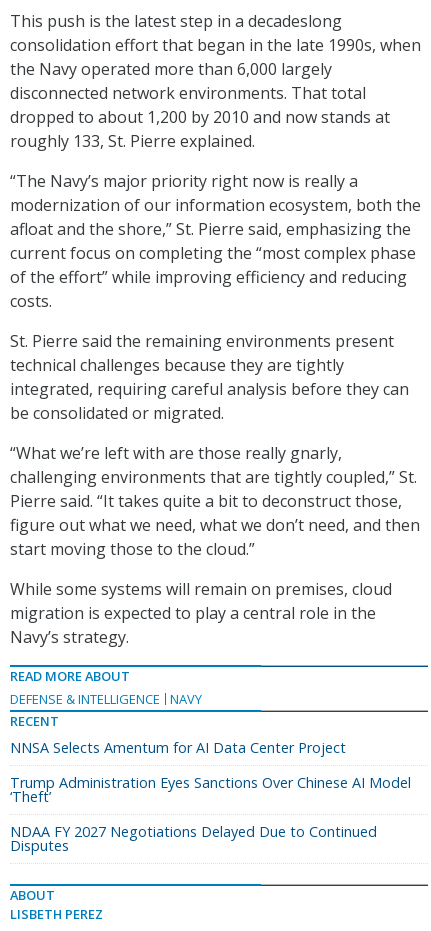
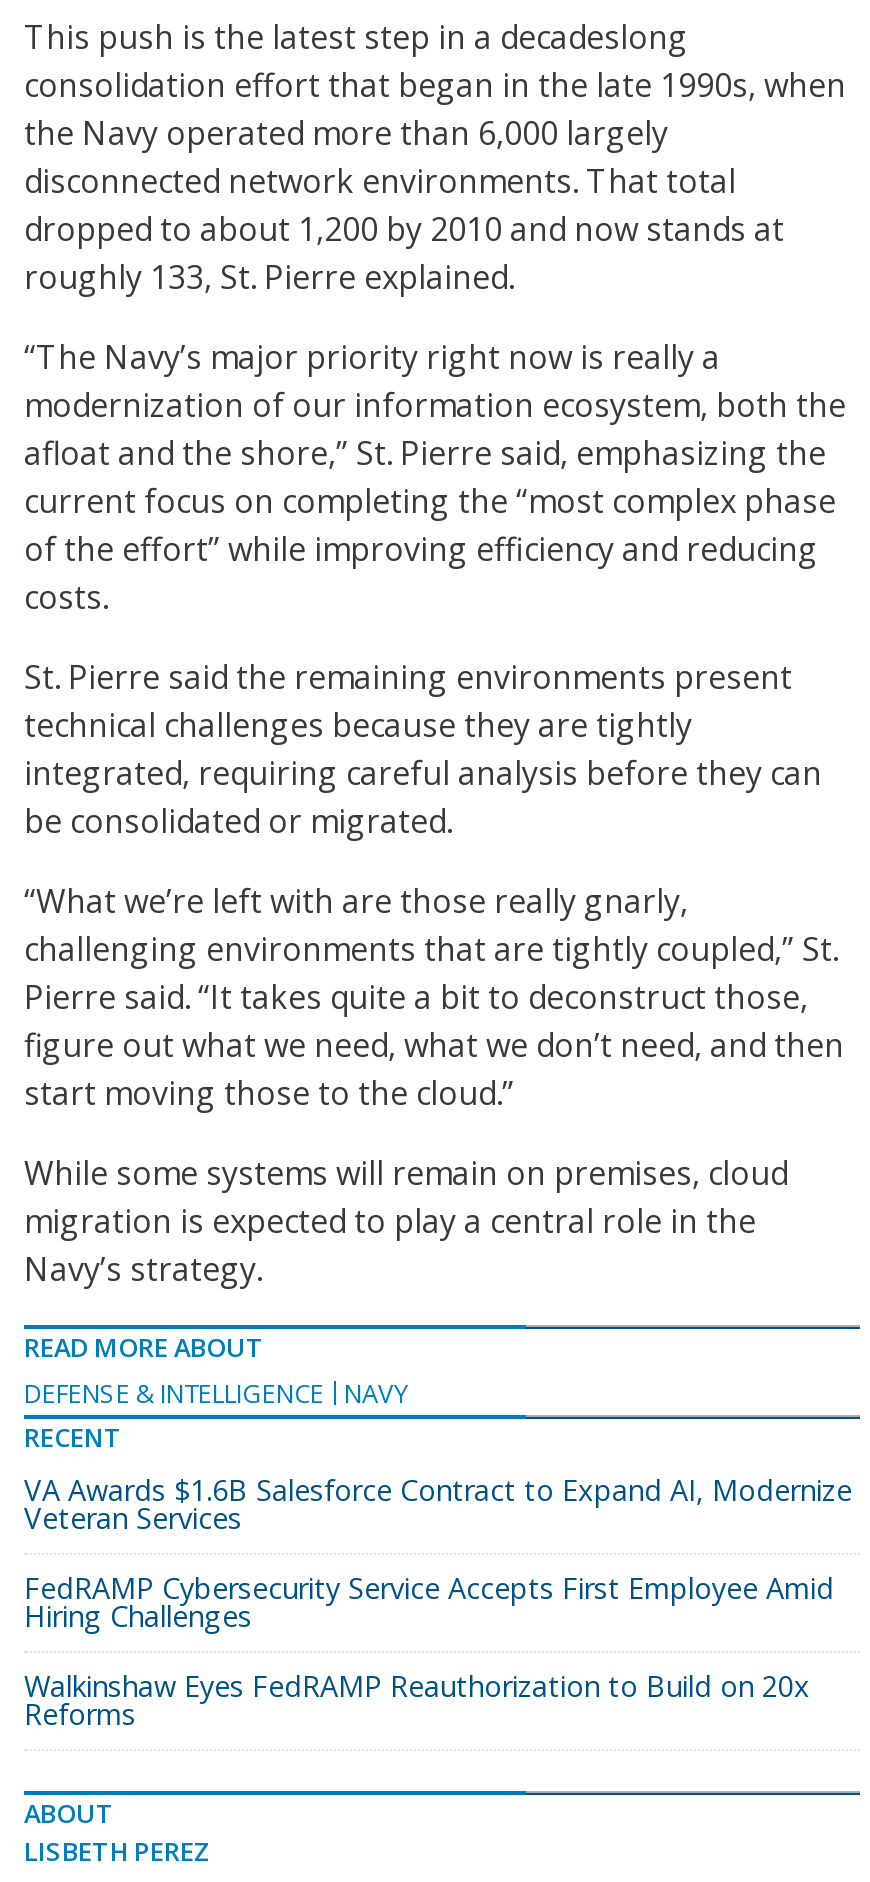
- NNSA Selects Amentum for AI Data Center Project
+ VA Awards $1.6B Salesforce Contract to Expand AI, Modernize
+ Veteran Services

- Trump Administration Eyes Sanctions Over Chinese AI Model
- ‘Theft’
+ FedRAMP Cybersecurity Service Accepts First Employee Amid
+ Hiring Challenges

- NDAA FY 2027 Negotiations Delayed Due to Continued
- Disputes
+ Walkinshaw Eyes FedRAMP Reauthorization to Build on 20x
+ Reforms
